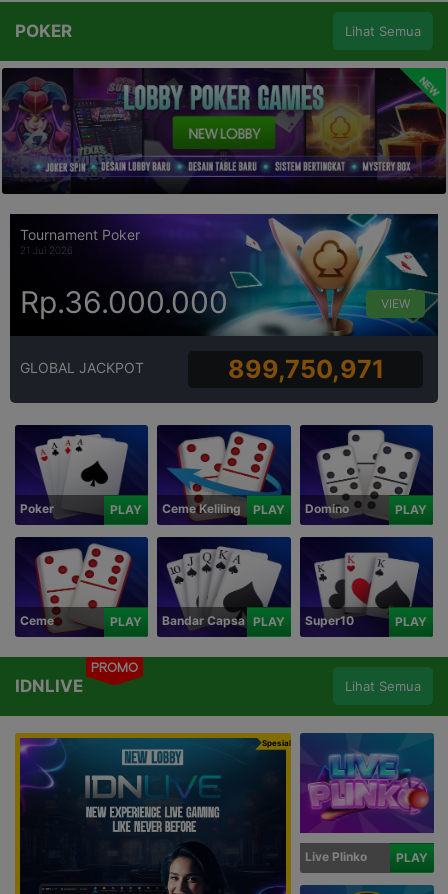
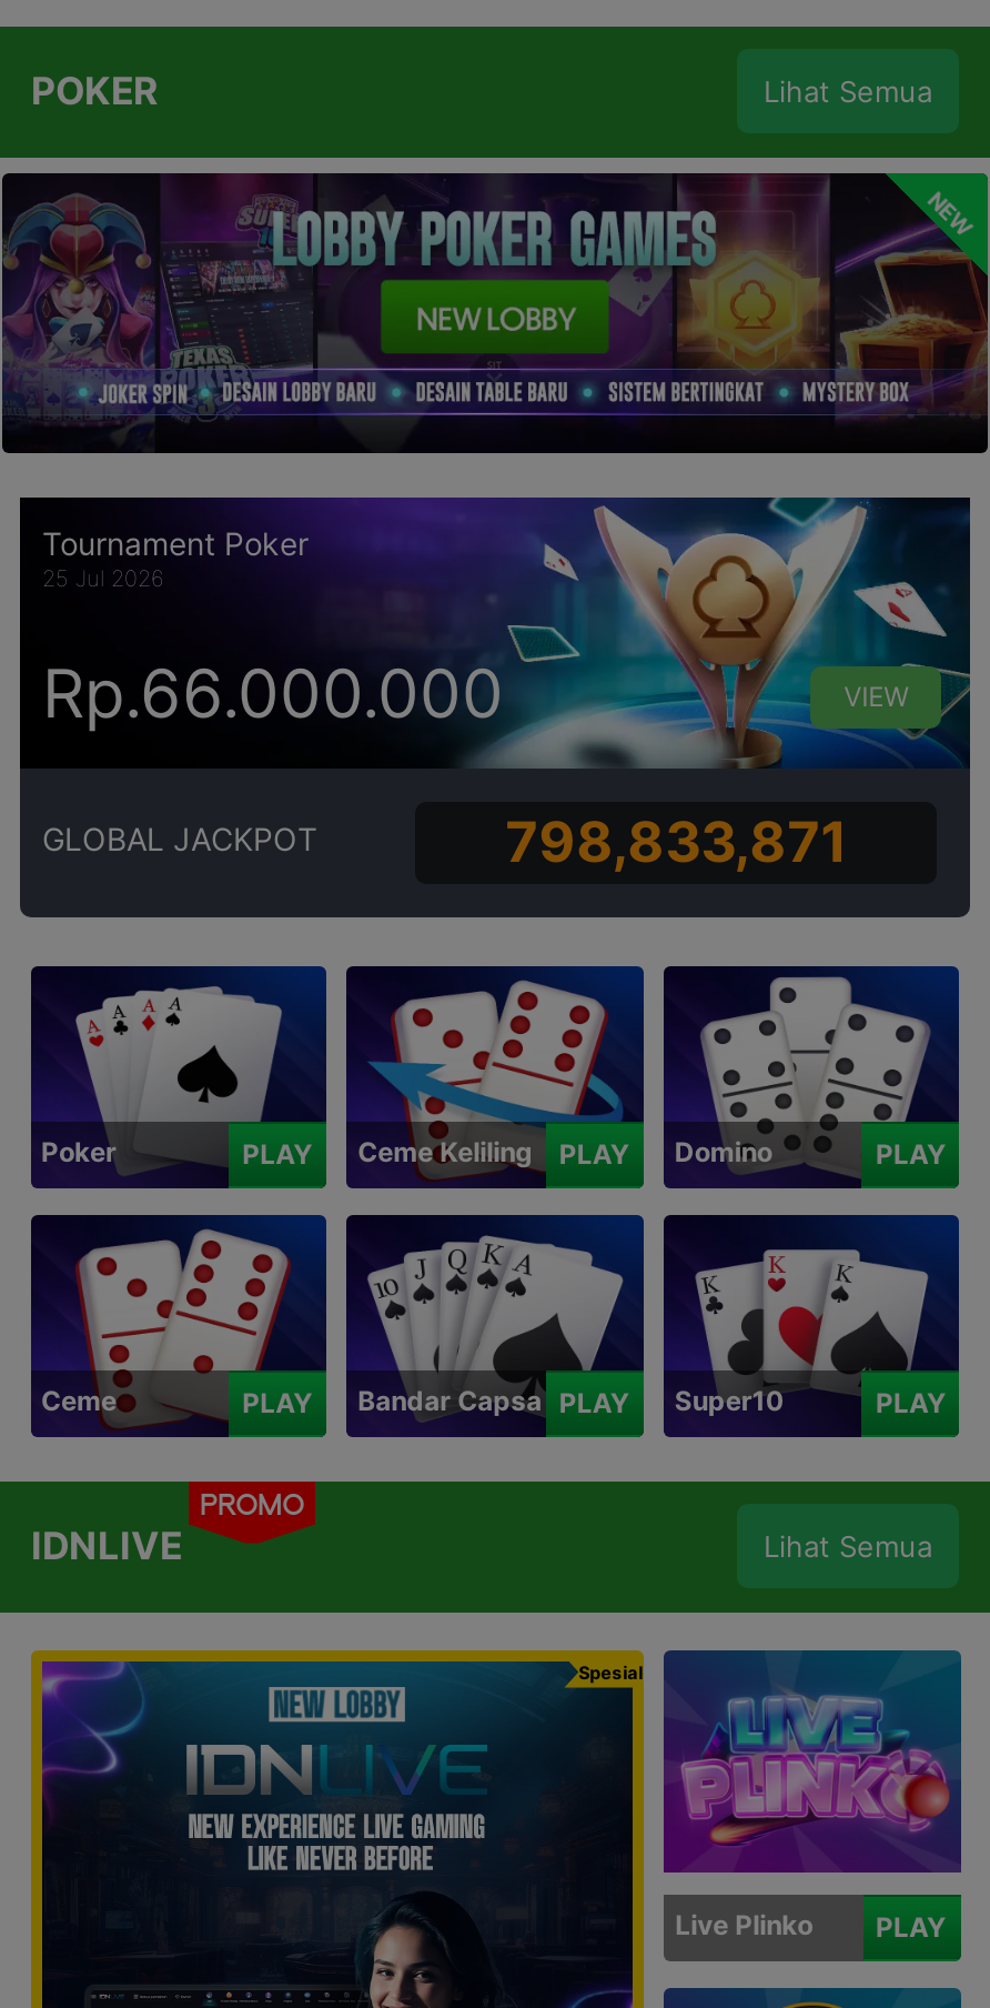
- 21 Jul 2026
+ 25 Jul 2026

- Rp.36.000.000
+ Rp.66.000.000

- 899,750,971
+ 798,833,871
